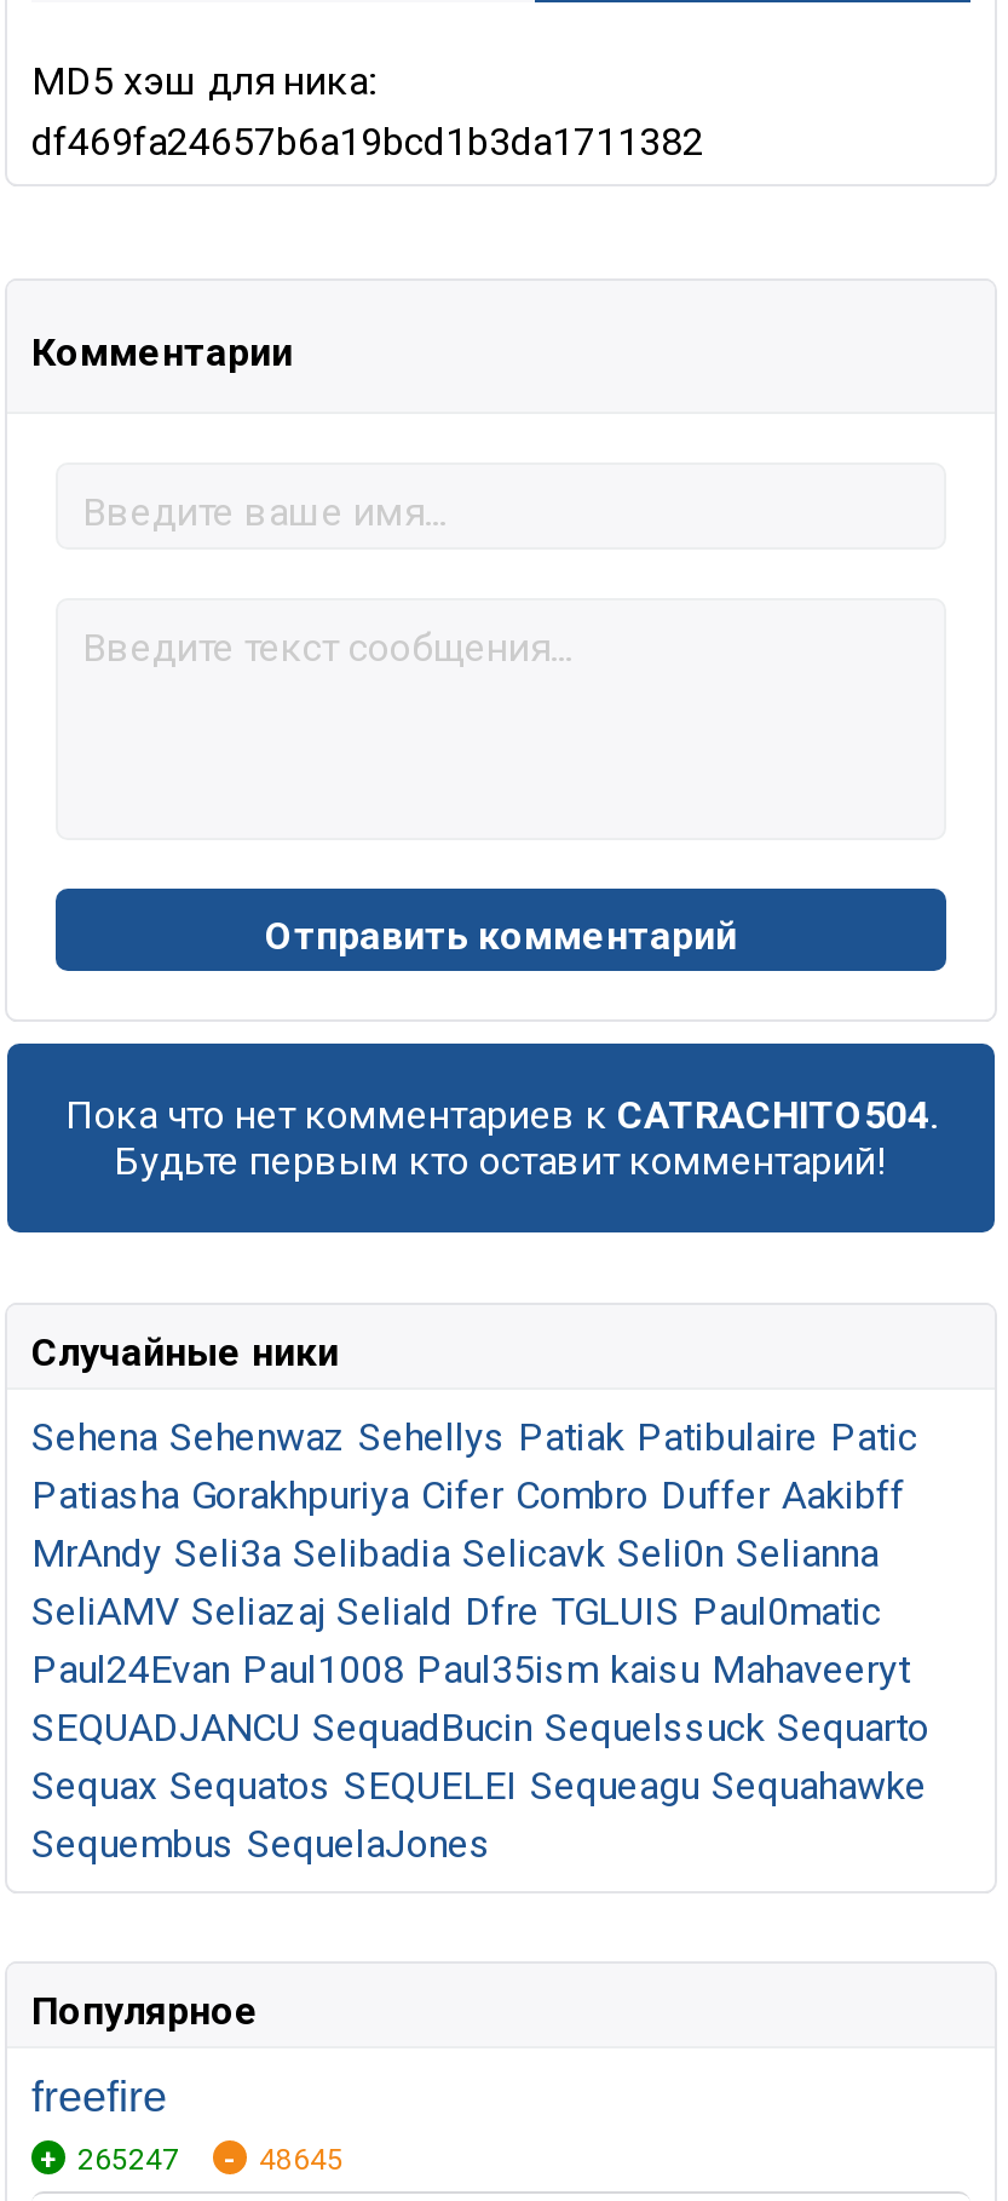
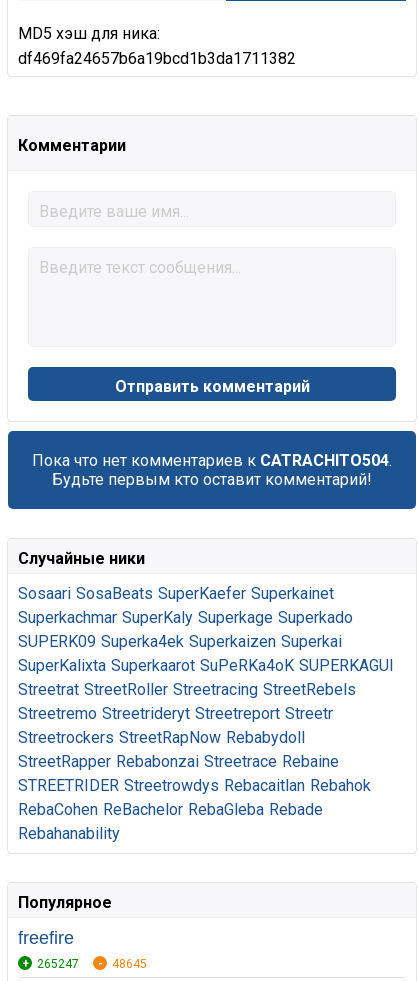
- Sehena Sehenwaz Sehellys Patiak Patibulaire Patic
- Patiasha Gorakhpuriya Cifer Combro Duffer Aakibff
- MrAndy Seli3a Selibadia Selicavk Seli0n Selianna
- SeliAMV Seliazaj Seliald Dfre TGLUIS Paul0matic
- Paul24Evan Paul1008 Paul35ism kaisu Mahaveeryt
- SEQUADJANCU SequadBucin Sequelssuck Sequarto
- Sequax Sequatos SEQUELEI Sequeagu Sequahawke
- Sequembus SequelaJones
+ Sosaari SosaBeats SuperKaefer Superkainet
+ Superkachmar SuperKaly Superkage Superkado
+ SUPERK09 Superka4ek Superkaizen Superkai
+ SuperKalixta Superkaarot SuPeRKa4oK SUPERKAGUI
+ Streetrat StreetRoller Streetracing StreetRebels
+ Streetremo Streetrideryt Streetreport Streetr
+ Streetrockers StreetRapNow Rebabydoll
+ StreetRapper Rebabonzai Streetrace Rebaine
+ STREETRIDER Streetrowdys Rebacaitlan Rebahok
+ RebaCohen ReBachelor RebaGleba Rebade
+ Rebahanability
